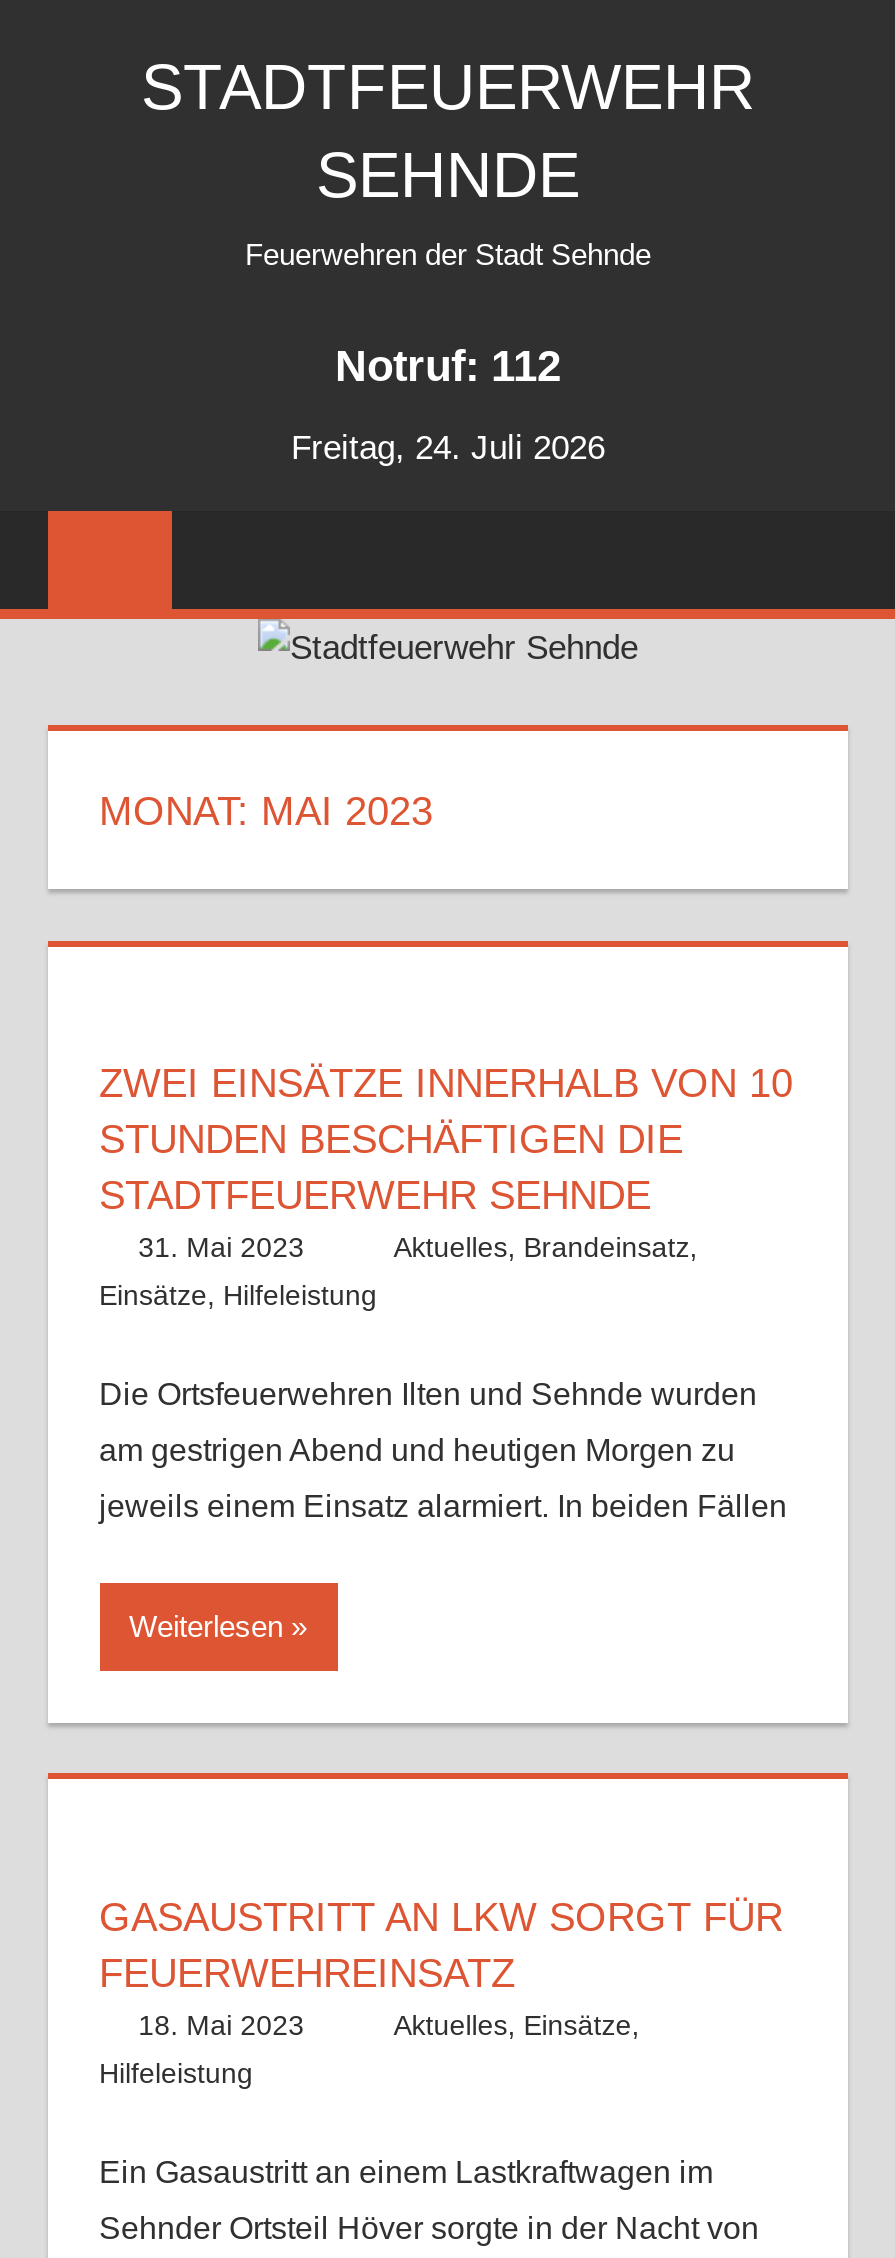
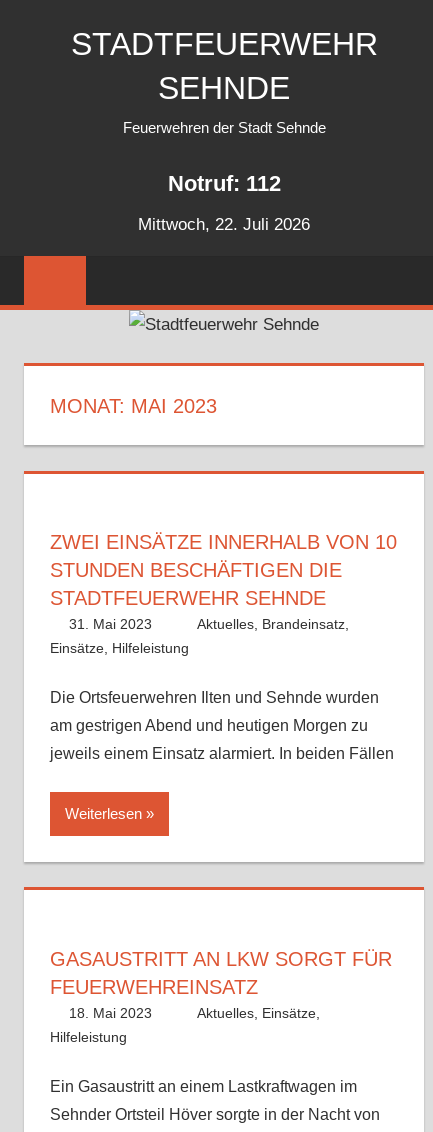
- Freitag, 24. Juli 2026
+ Mittwoch, 22. Juli 2026
